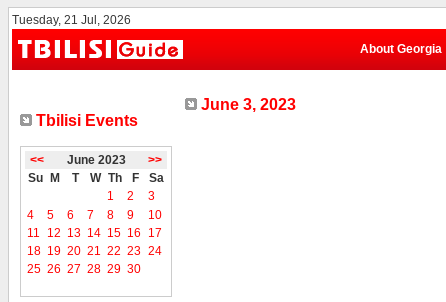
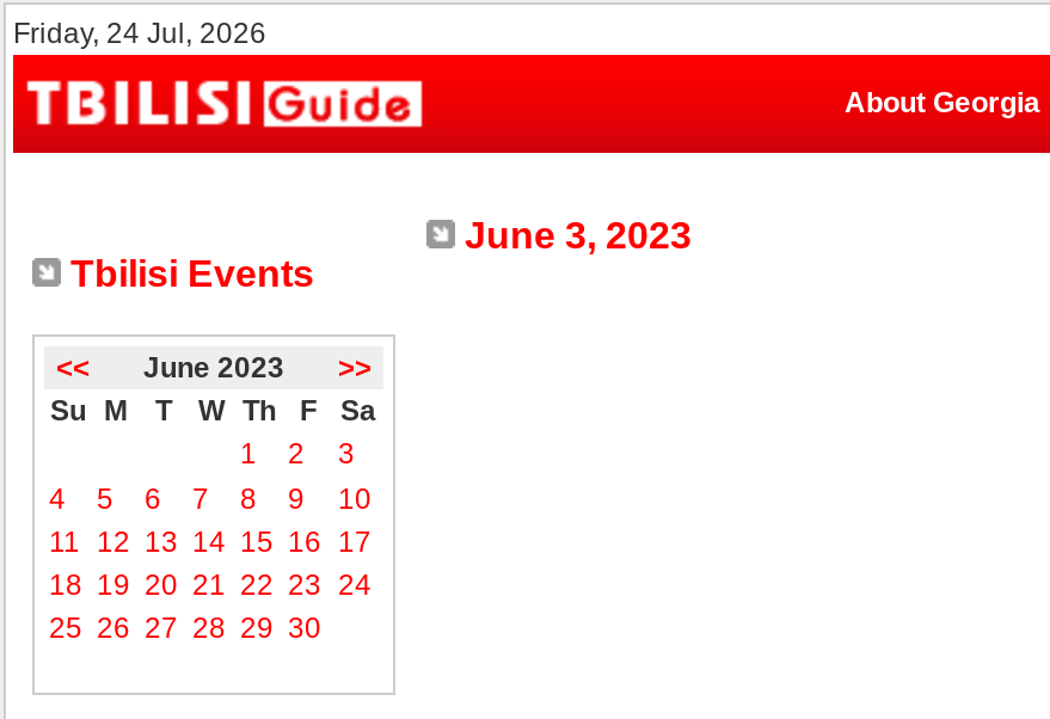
- Tuesday, 21 Jul, 2026
+ Friday, 24 Jul, 2026
